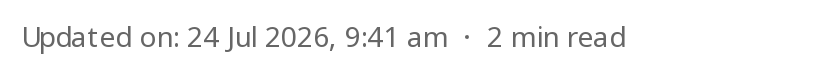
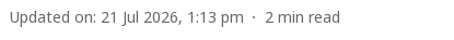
- Updated on: 24 Jul 2026, 9:41 am
+ Updated on: 21 Jul 2026, 1:13 pm
